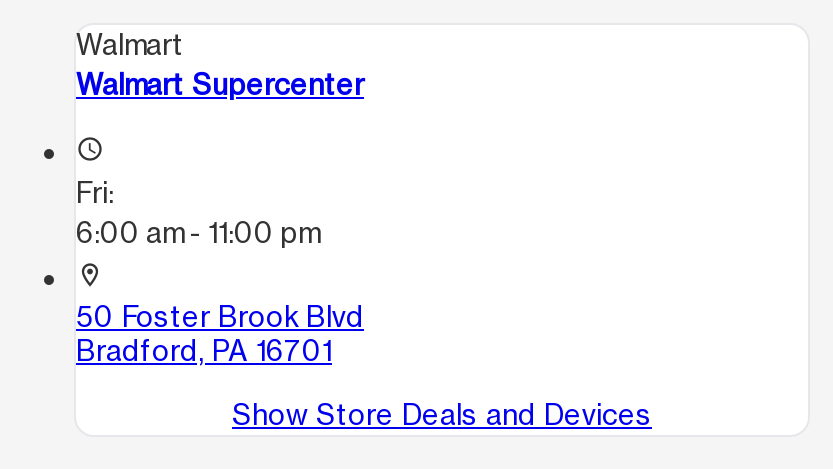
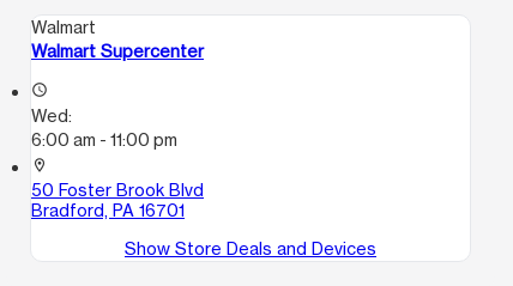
- Fri:
+ Wed:
